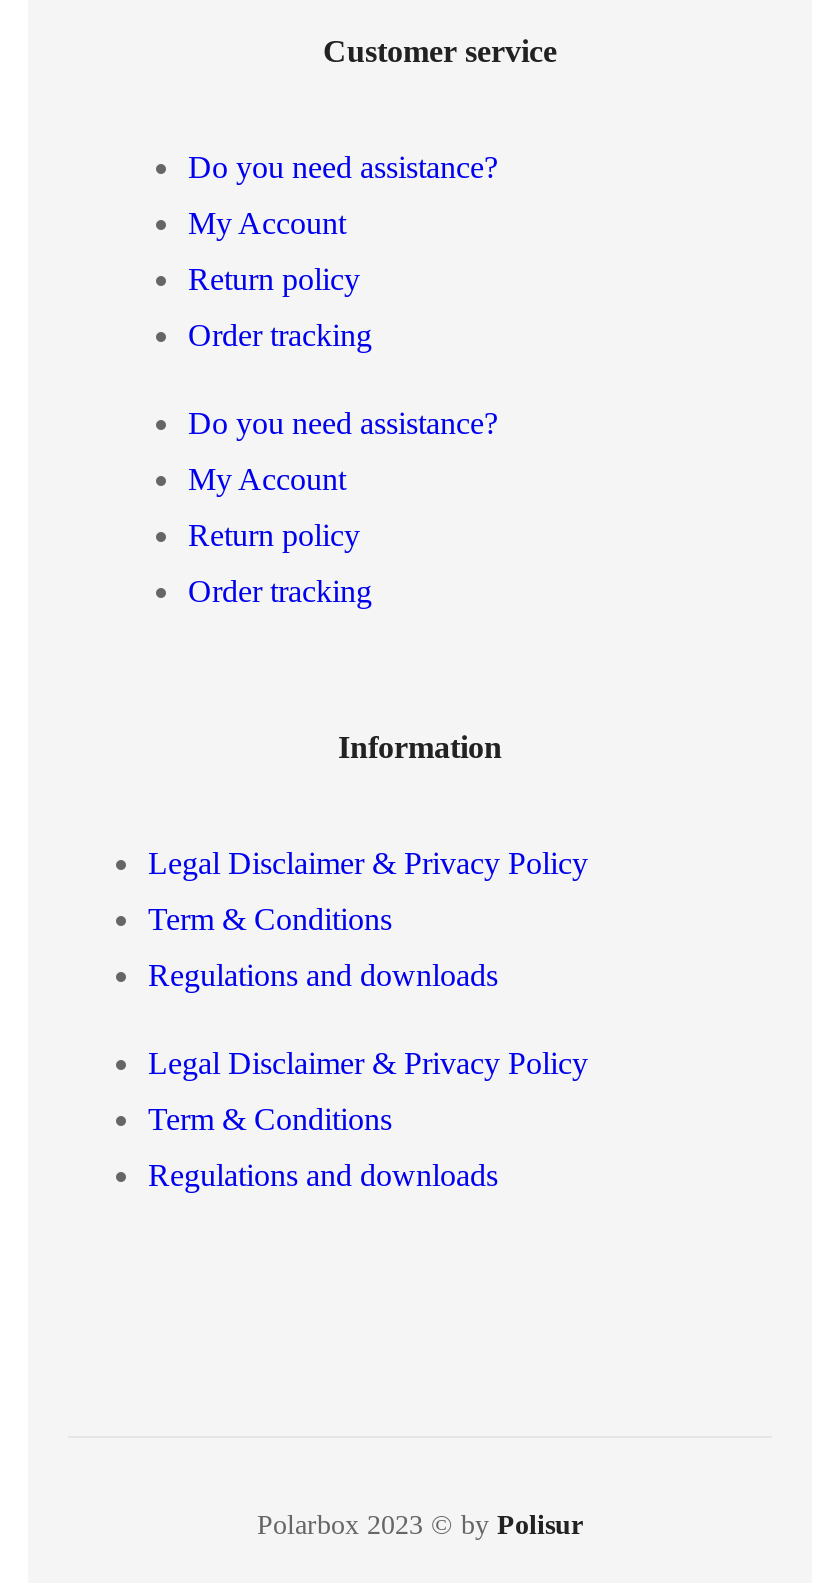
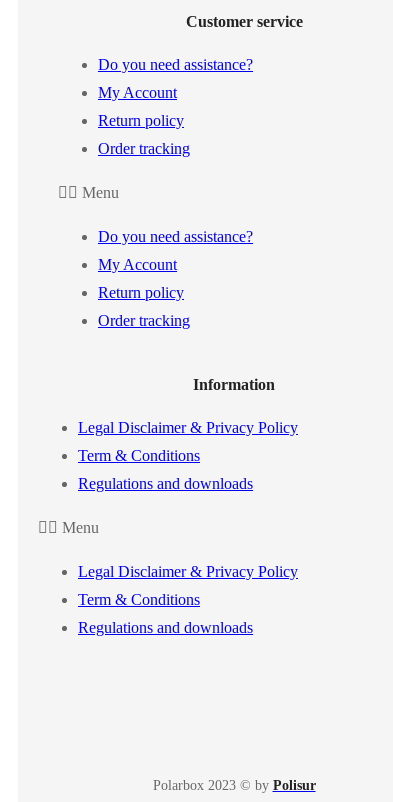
+ Menu

+ Menu

moved down: Legal Disclaimer & Privacy Policy | Term & Conditions | Regulations and downloads
